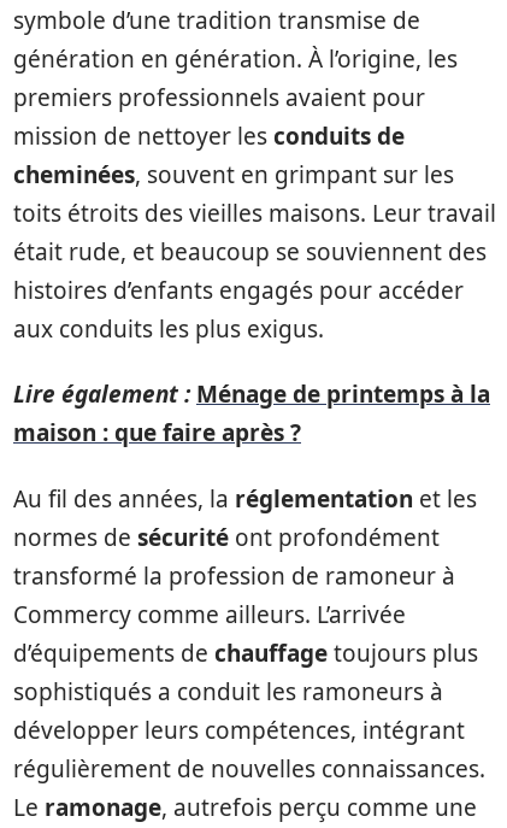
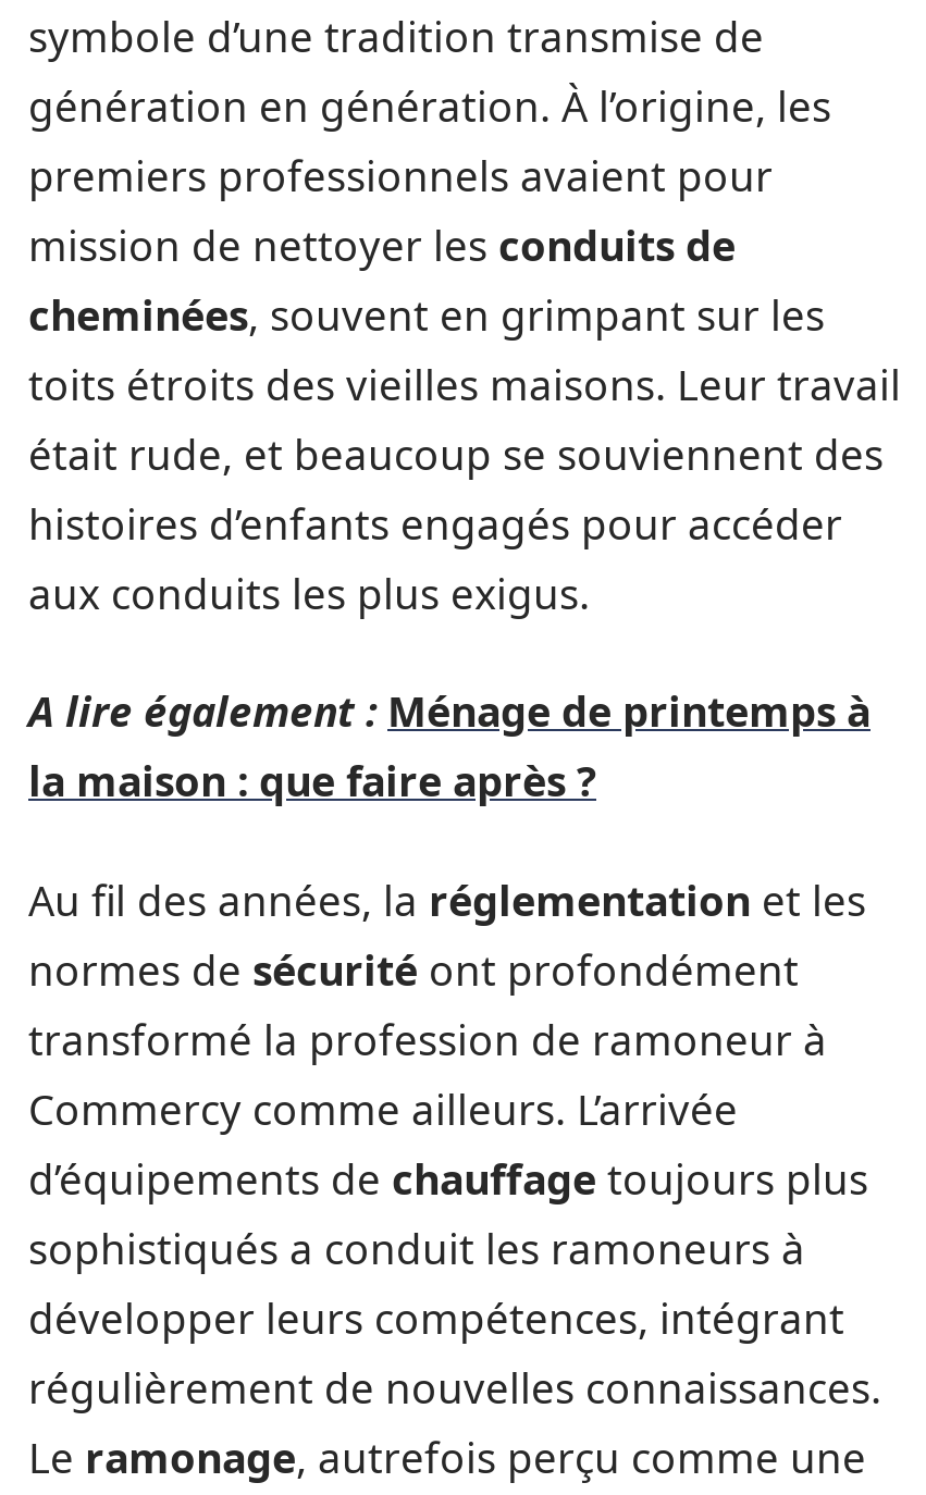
- Lire également : Ménage de printemps à la
- maison : que faire après ?
+ A lire également : Ménage de printemps à
+ la maison : que faire après ?
